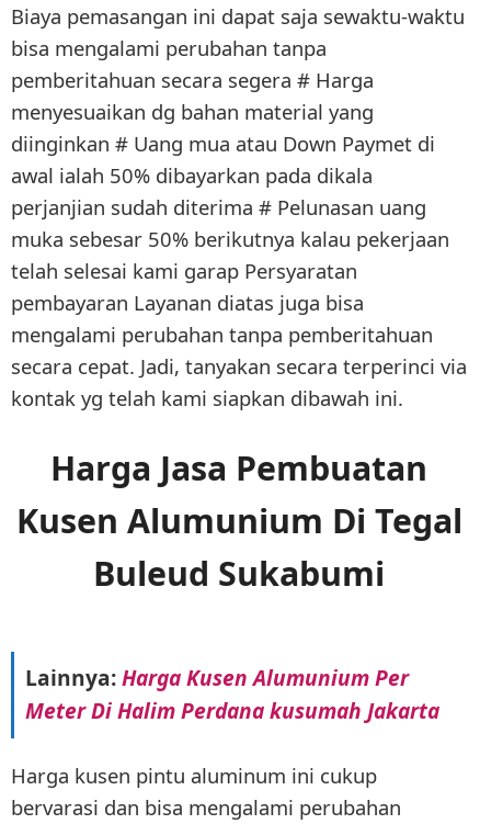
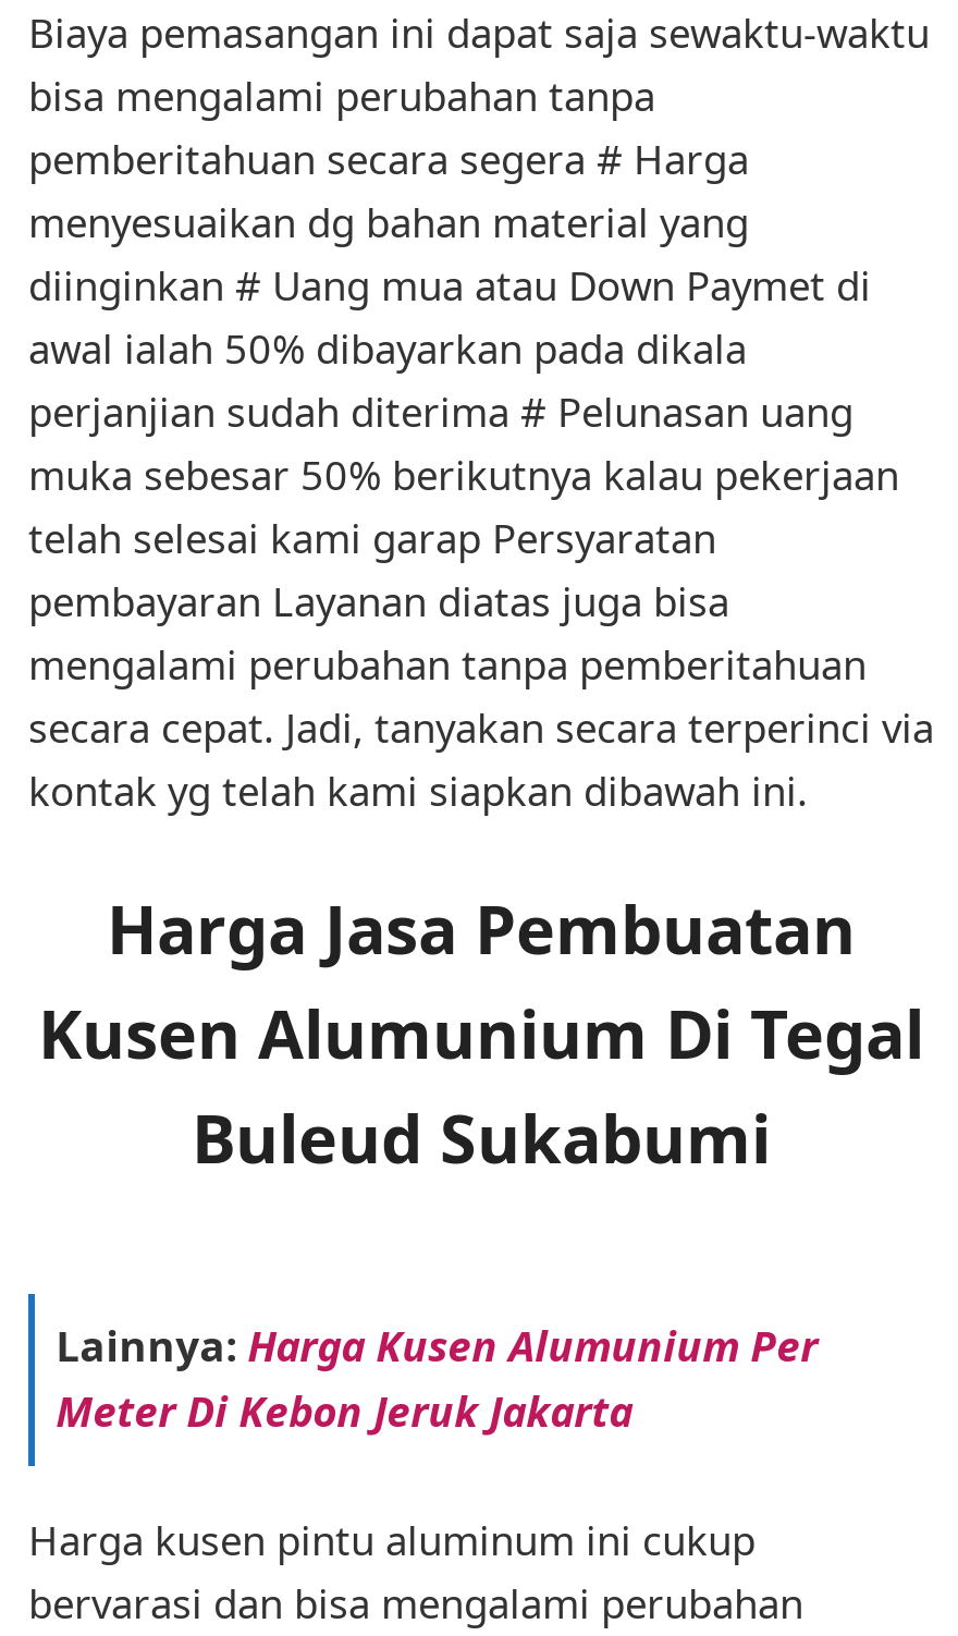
- Meter Di Halim Perdana kusumah Jakarta
+ Meter Di Kebon Jeruk Jakarta
